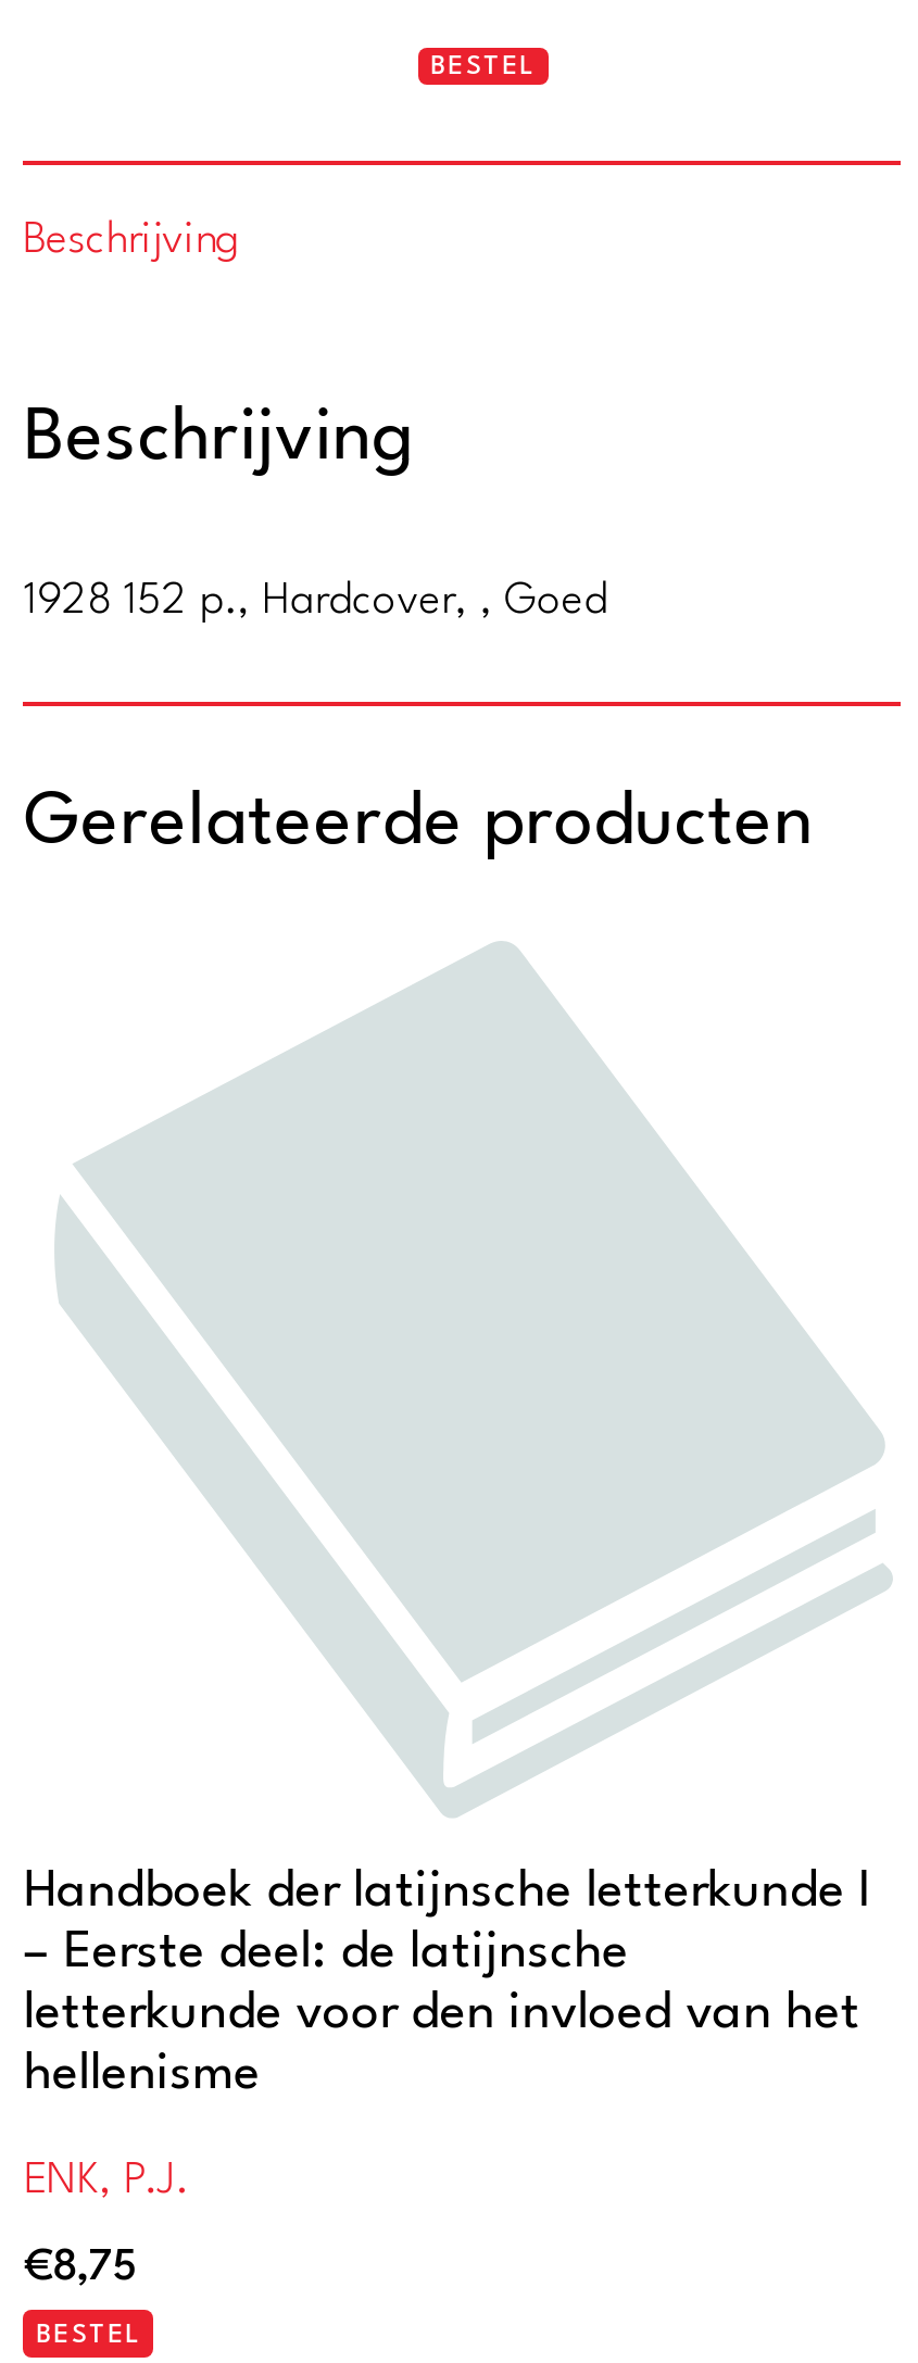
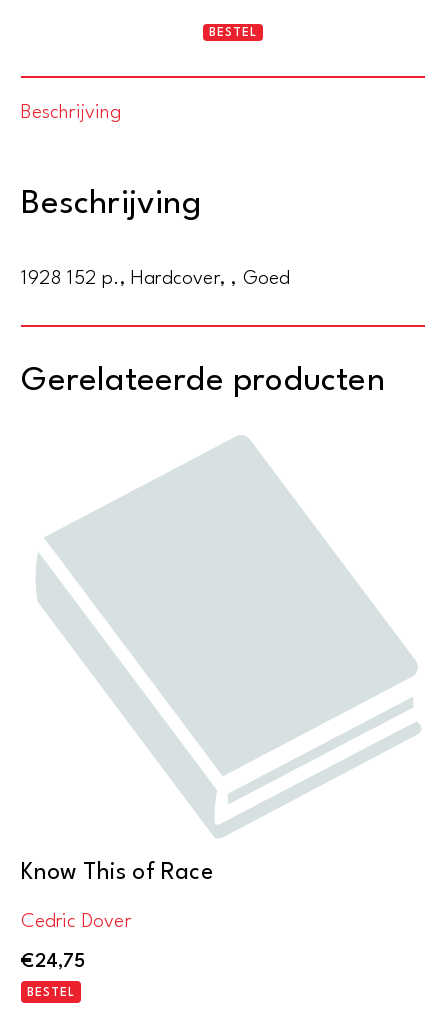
- Handboek der latijnsche letterkunde I
- – Eerste deel: de latijnsche
- letterkunde voor den invloed van het
- hellenisme
+ Know This of Race

- ENK, P.J.
+ Cedric Dover

- €8,75
+ €24,75
